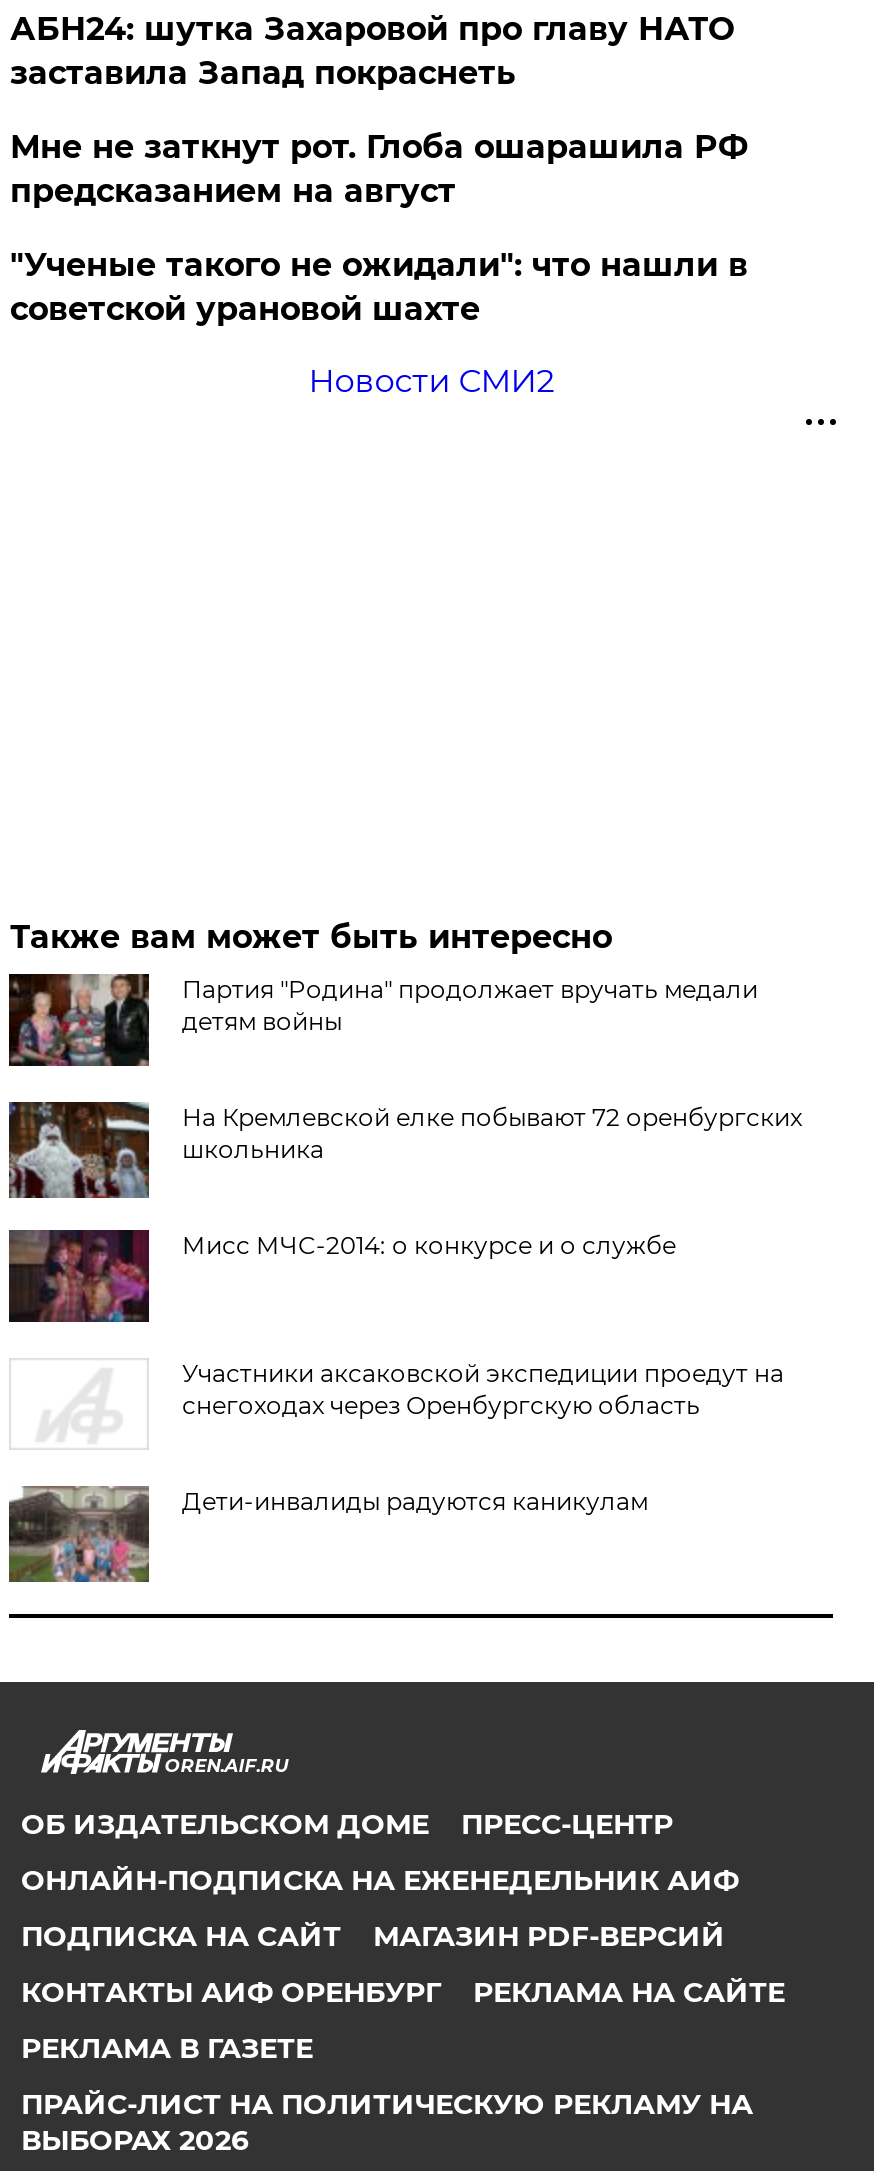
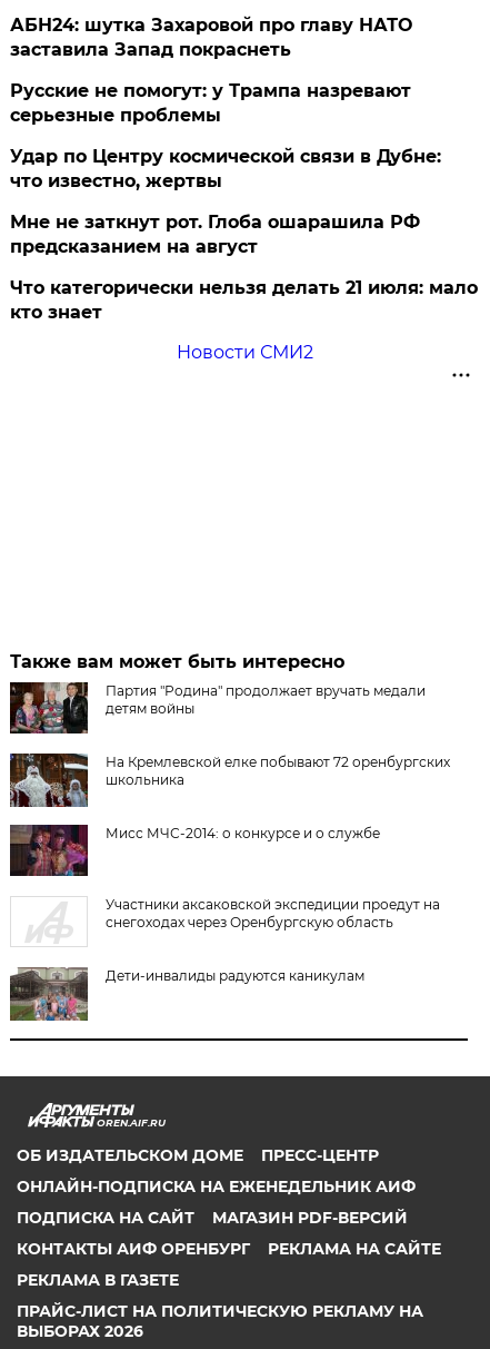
+ Русские не помогут: у Трампа назревают
+ серьезные проблемы
+ Удар по Центру космической связи в Дубне:
+ что известно, жертвы

- "Ученые такого не ожидали": что нашли в
- советской урановой шахте
+ Что категорически нельзя делать 21 июля: мало
+ кто знает
